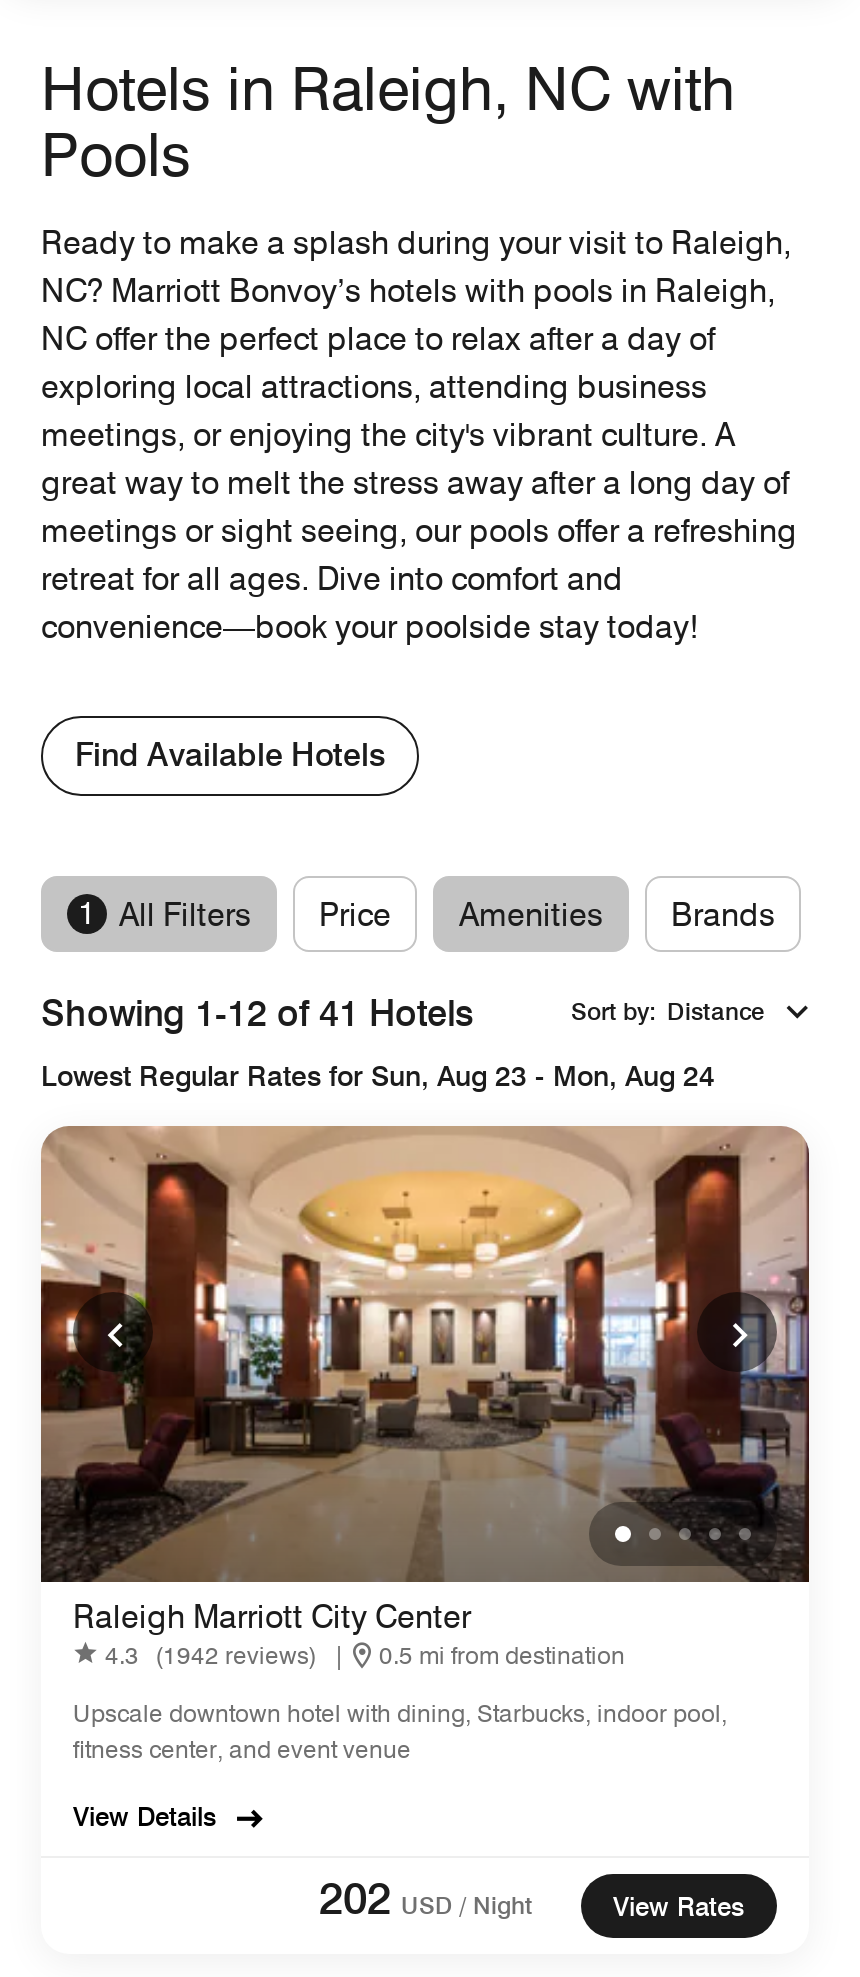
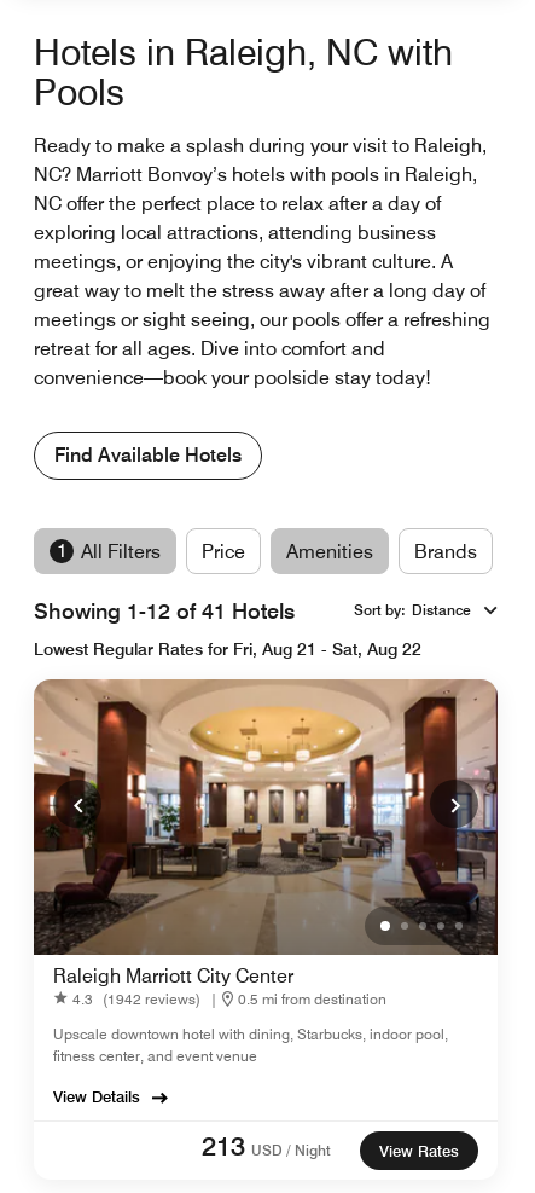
- Lowest Regular Rates for Sun, Aug 23 - Mon, Aug 24
+ Lowest Regular Rates for Fri, Aug 21 - Sat, Aug 22

- 202 USD / Night
+ 213 USD / Night
